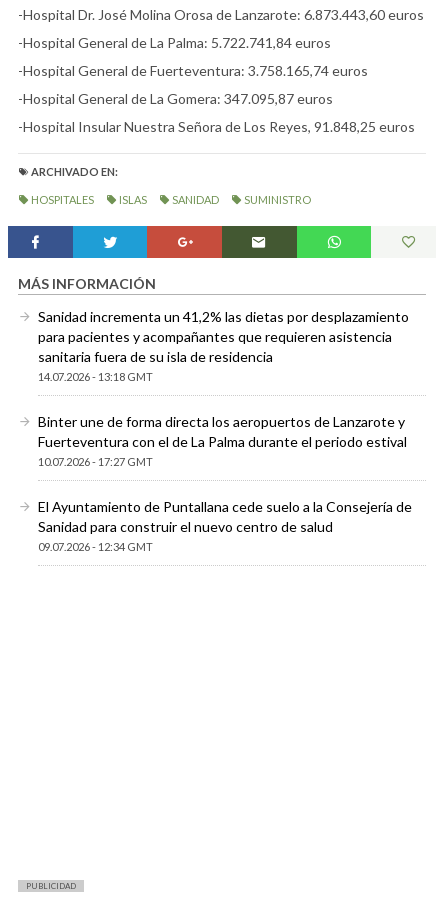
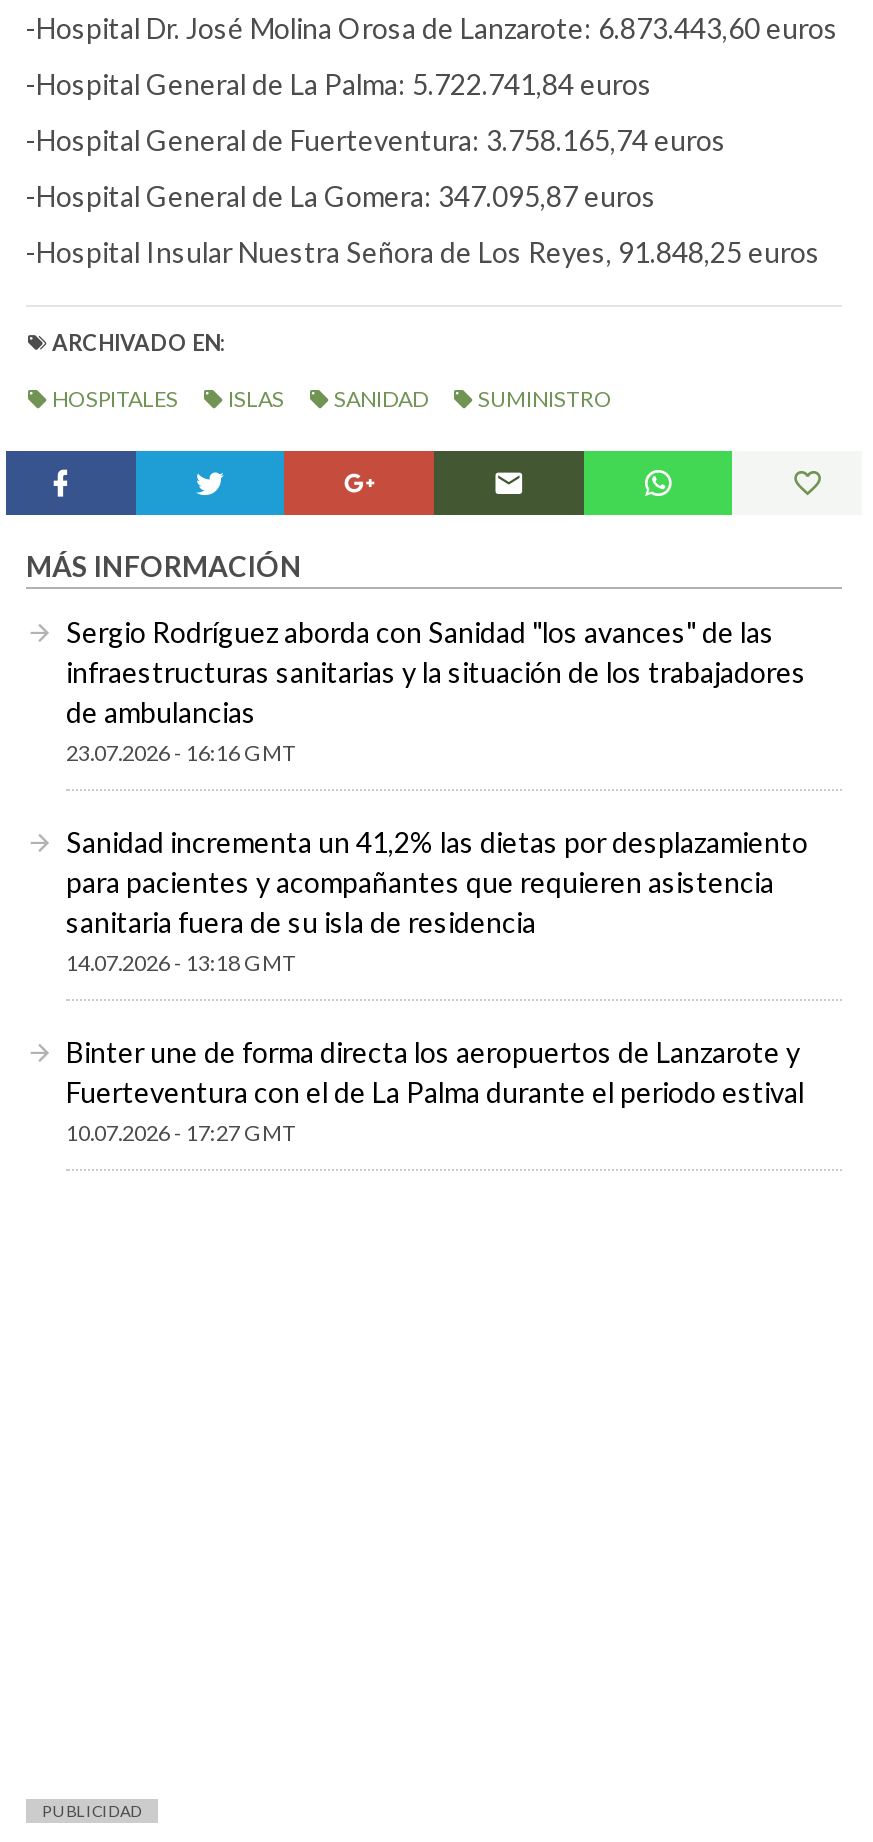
+ Sergio Rodríguez aborda con Sanidad "los avances" de las
+ infraestructuras sanitarias y la situación de los trabajadores
+ de ambulancias
+ 23.07.2026 - 16:16 GMT

moved down: Sanidad incrementa un 41,2% las dietas por desplazamiento | para pacientes y acompañantes que requieren asistencia | sanitaria fuera de su isla de residencia | 14.07.2026 - 13:18 GMT | Binter une de forma directa los aeropuertos de Lanzarote y | Fuerteventura con el de La Palma durante el periodo estival | 10.07.2026 - 17:27 GMT

- El Ayuntamiento de Puntallana cede suelo a la Consejería de
- Sanidad para construir el nuevo centro de salud
- 09.07.2026 - 12:34 GMT
